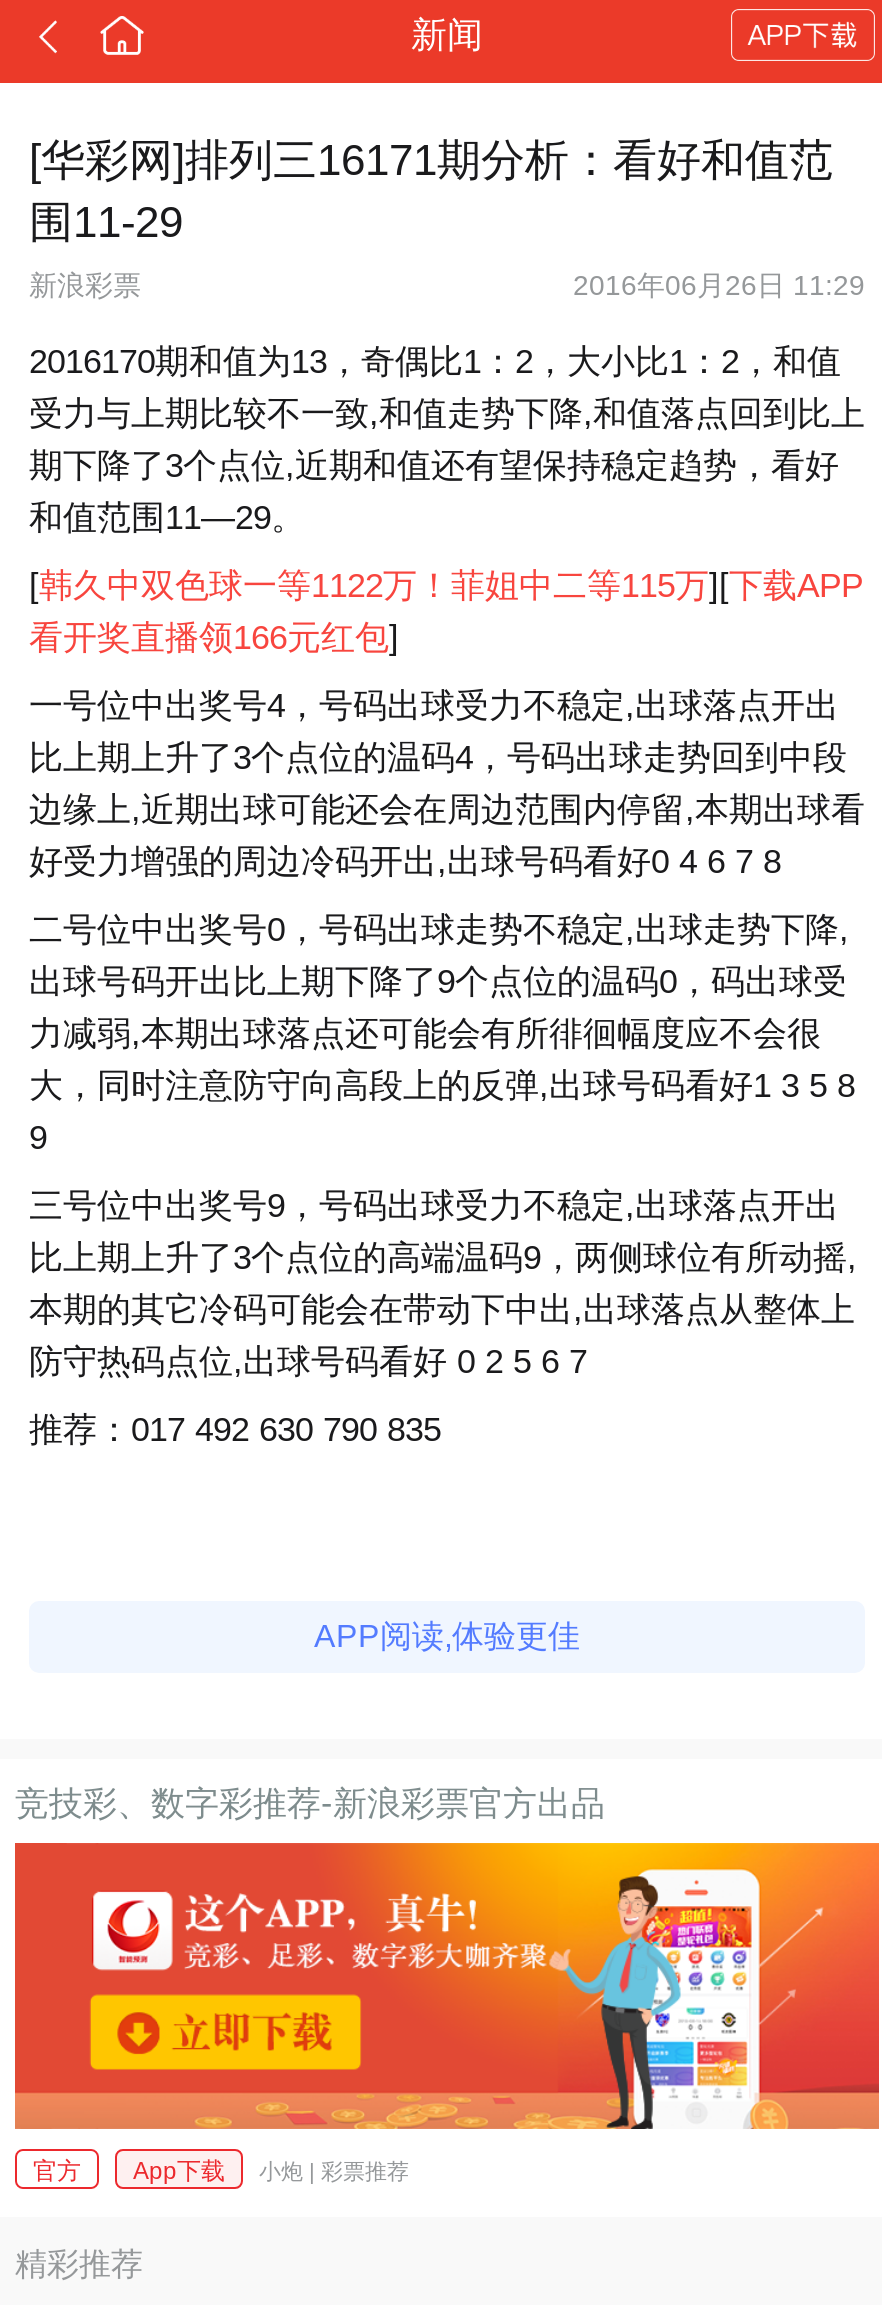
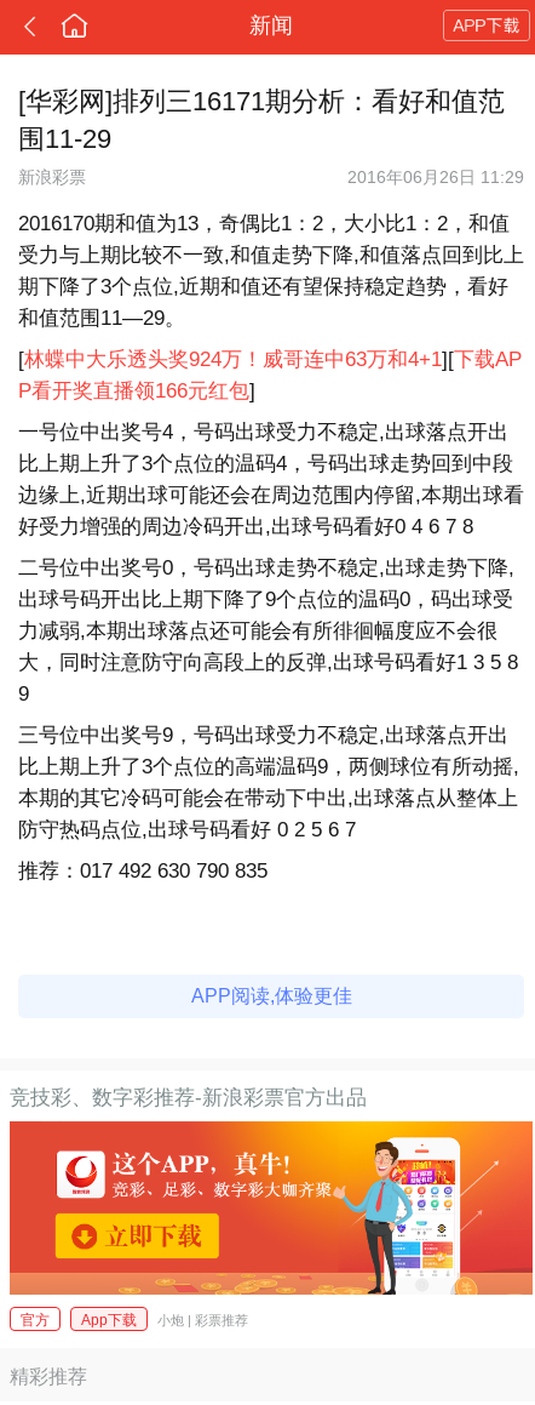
- [韩久中双色球一等1122万！菲姐中二等115万][下载APP
- 看开奖直播领166元红包]
+ [林蝶中大乐透头奖924万！威哥连中63万和4+1][下载AP
+ P看开奖直播领166元红包]
